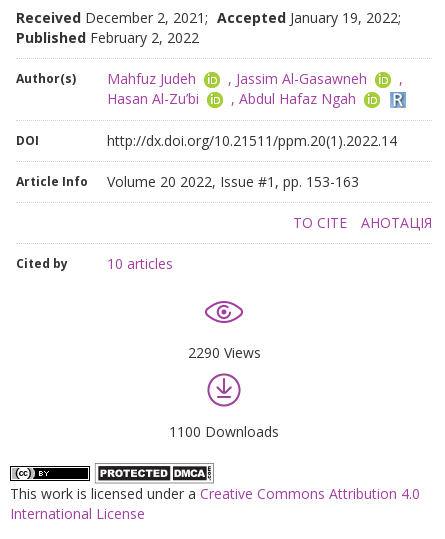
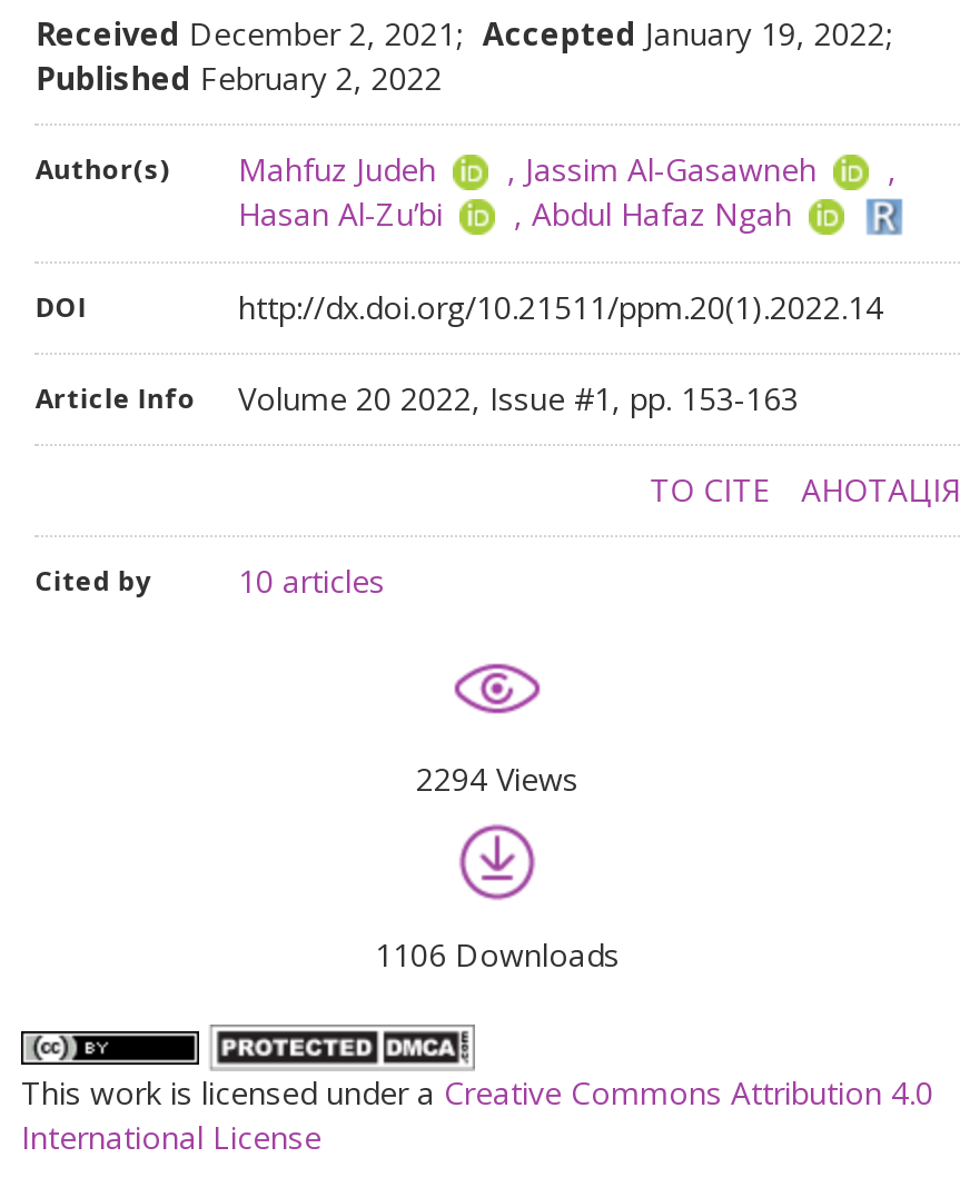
- 2290 Views
+ 2294 Views

- 1100 Downloads
+ 1106 Downloads
